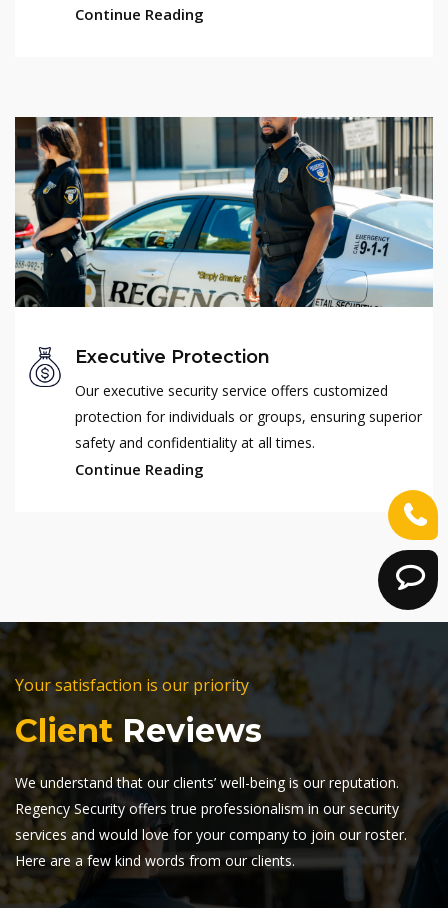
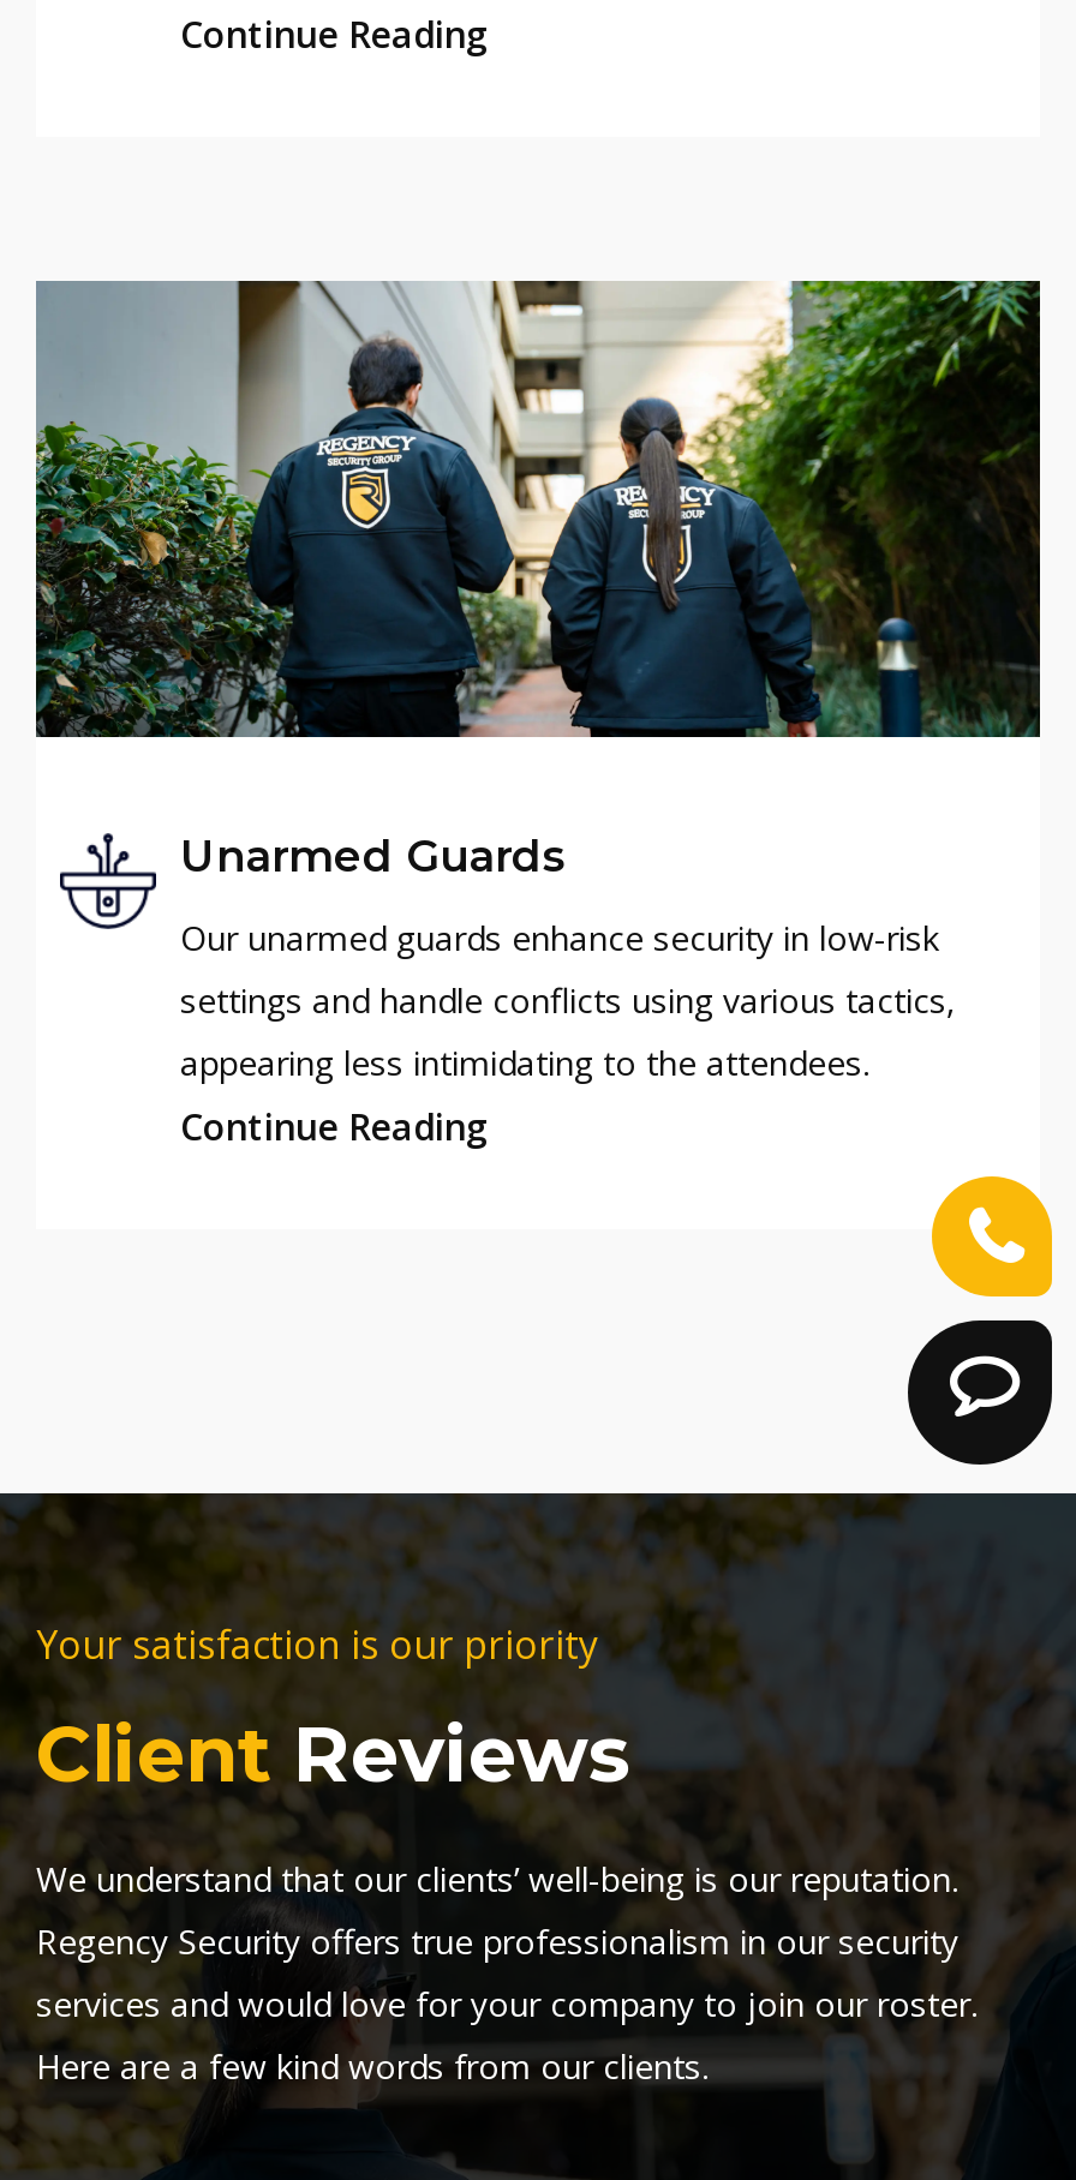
- [image]
- Executive Protection
+ [image]
+ Unarmed Guards

- [image]
- Our executive security service offers customized
- protection for individuals or groups, ensuring superior
- safety and confidentiality at all times.
+ [image]
+ Our unarmed guards enhance security in low-risk
+ settings and handle conflicts using various tactics,
+ appearing less intimidating to the attendees.
